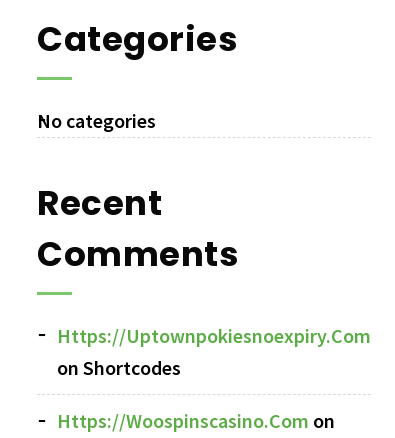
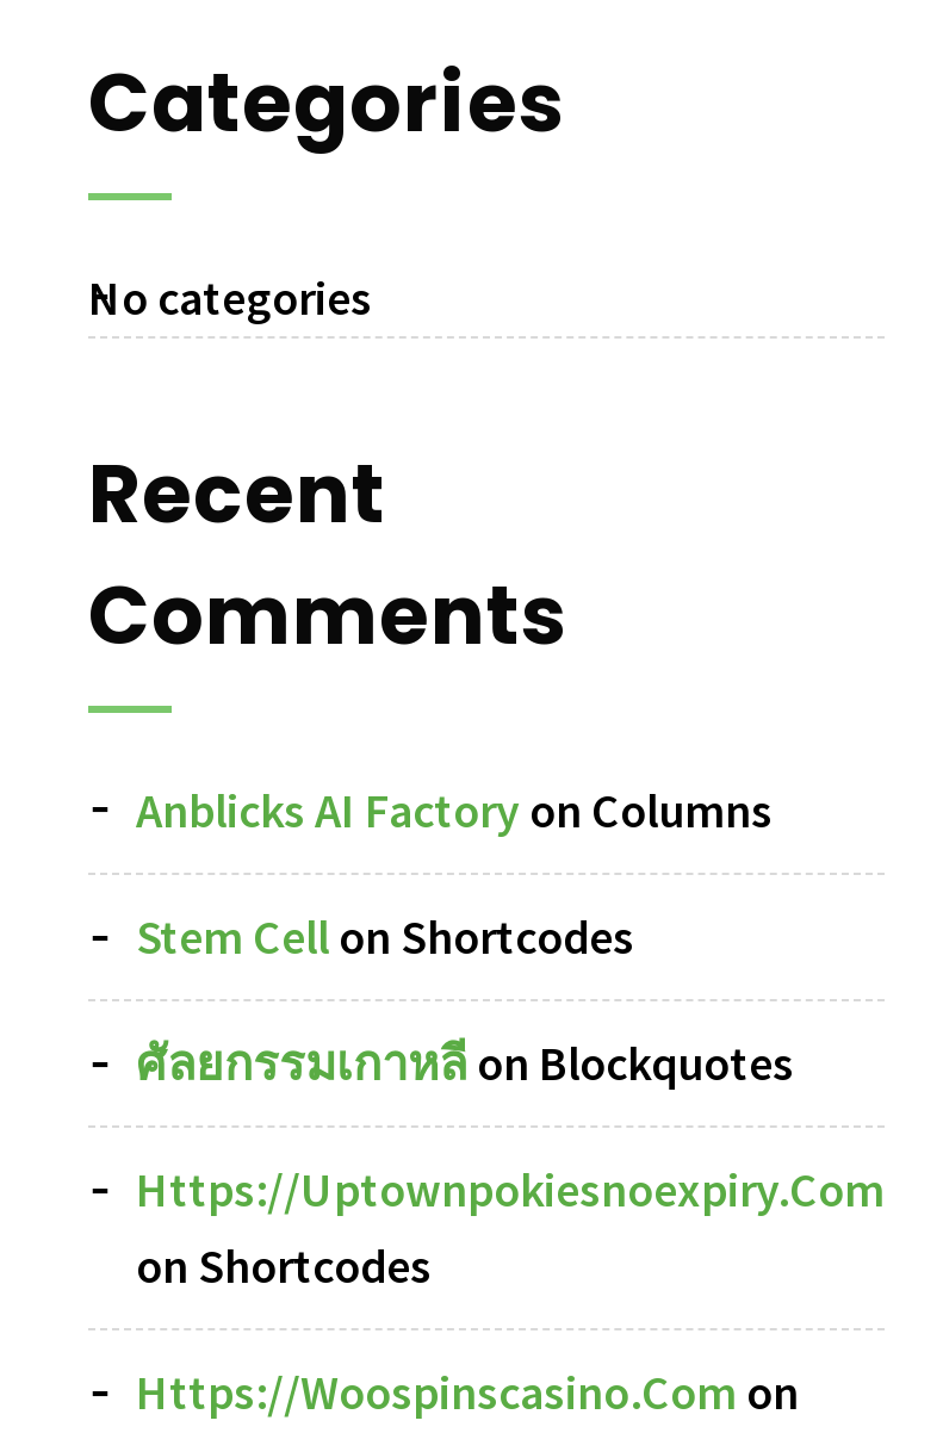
+ Anblicks AI Factory on Columns
+ Stem Cell on Shortcodes
+ ศัลยกรรมเกาหลีon Blockquotes
